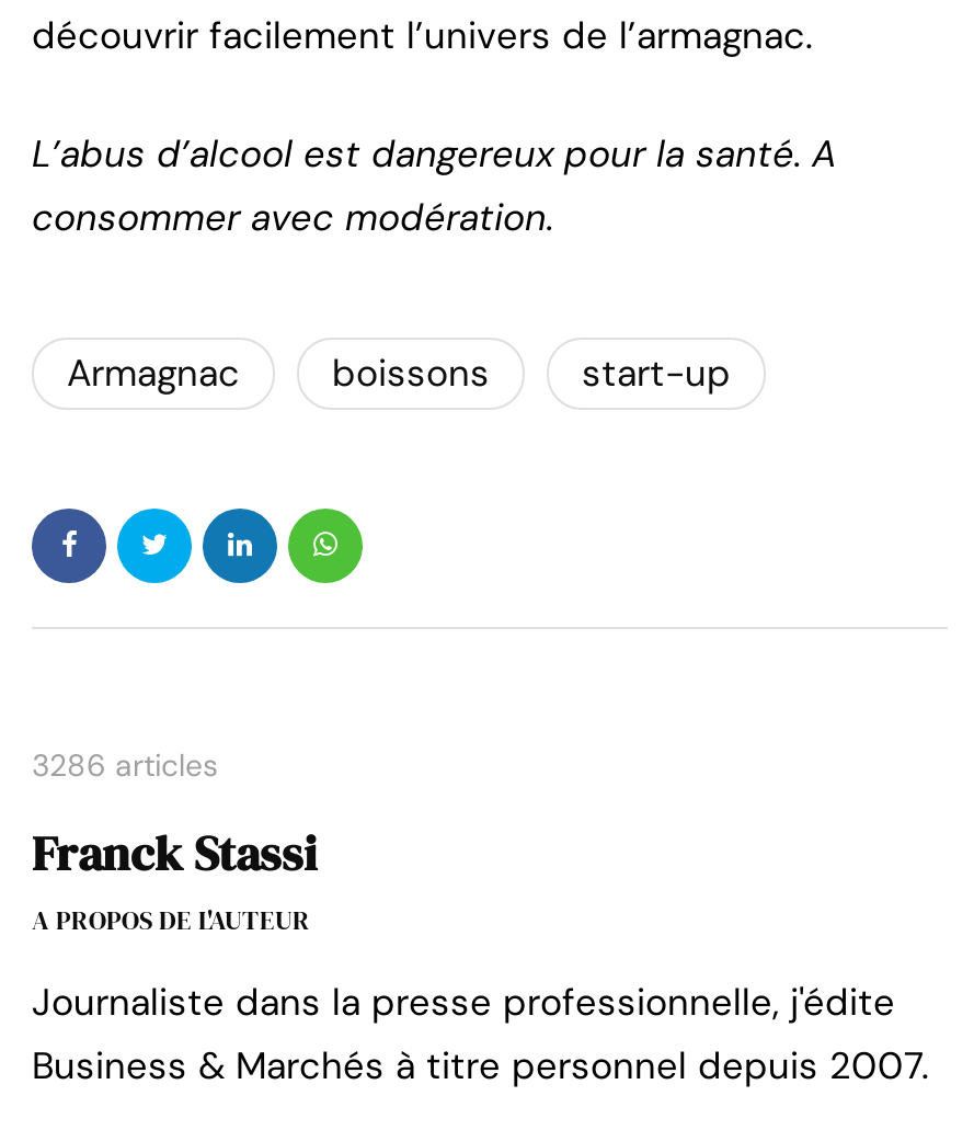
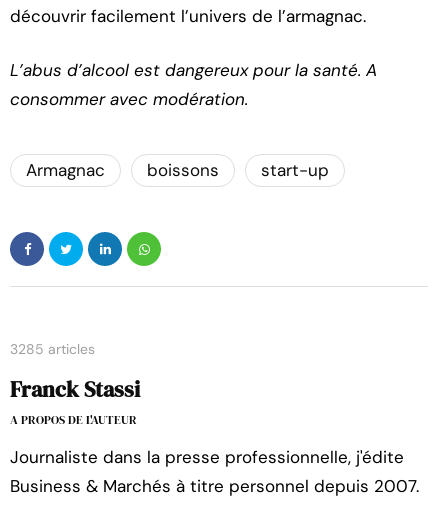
- 3286 articles
+ 3285 articles
